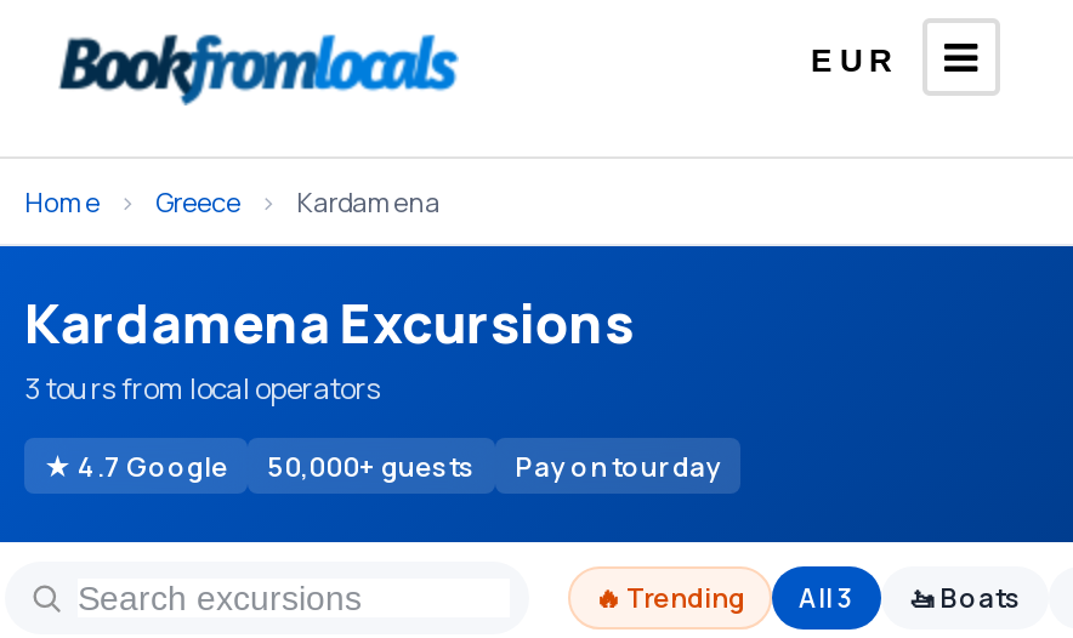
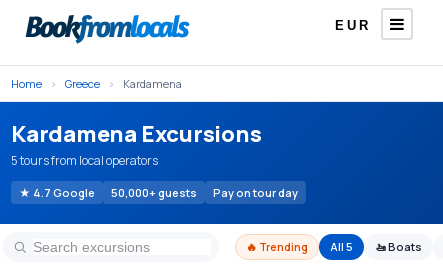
- 3 tours from local operators
+ 5 tours from local operators

- All 3
+ All 5
